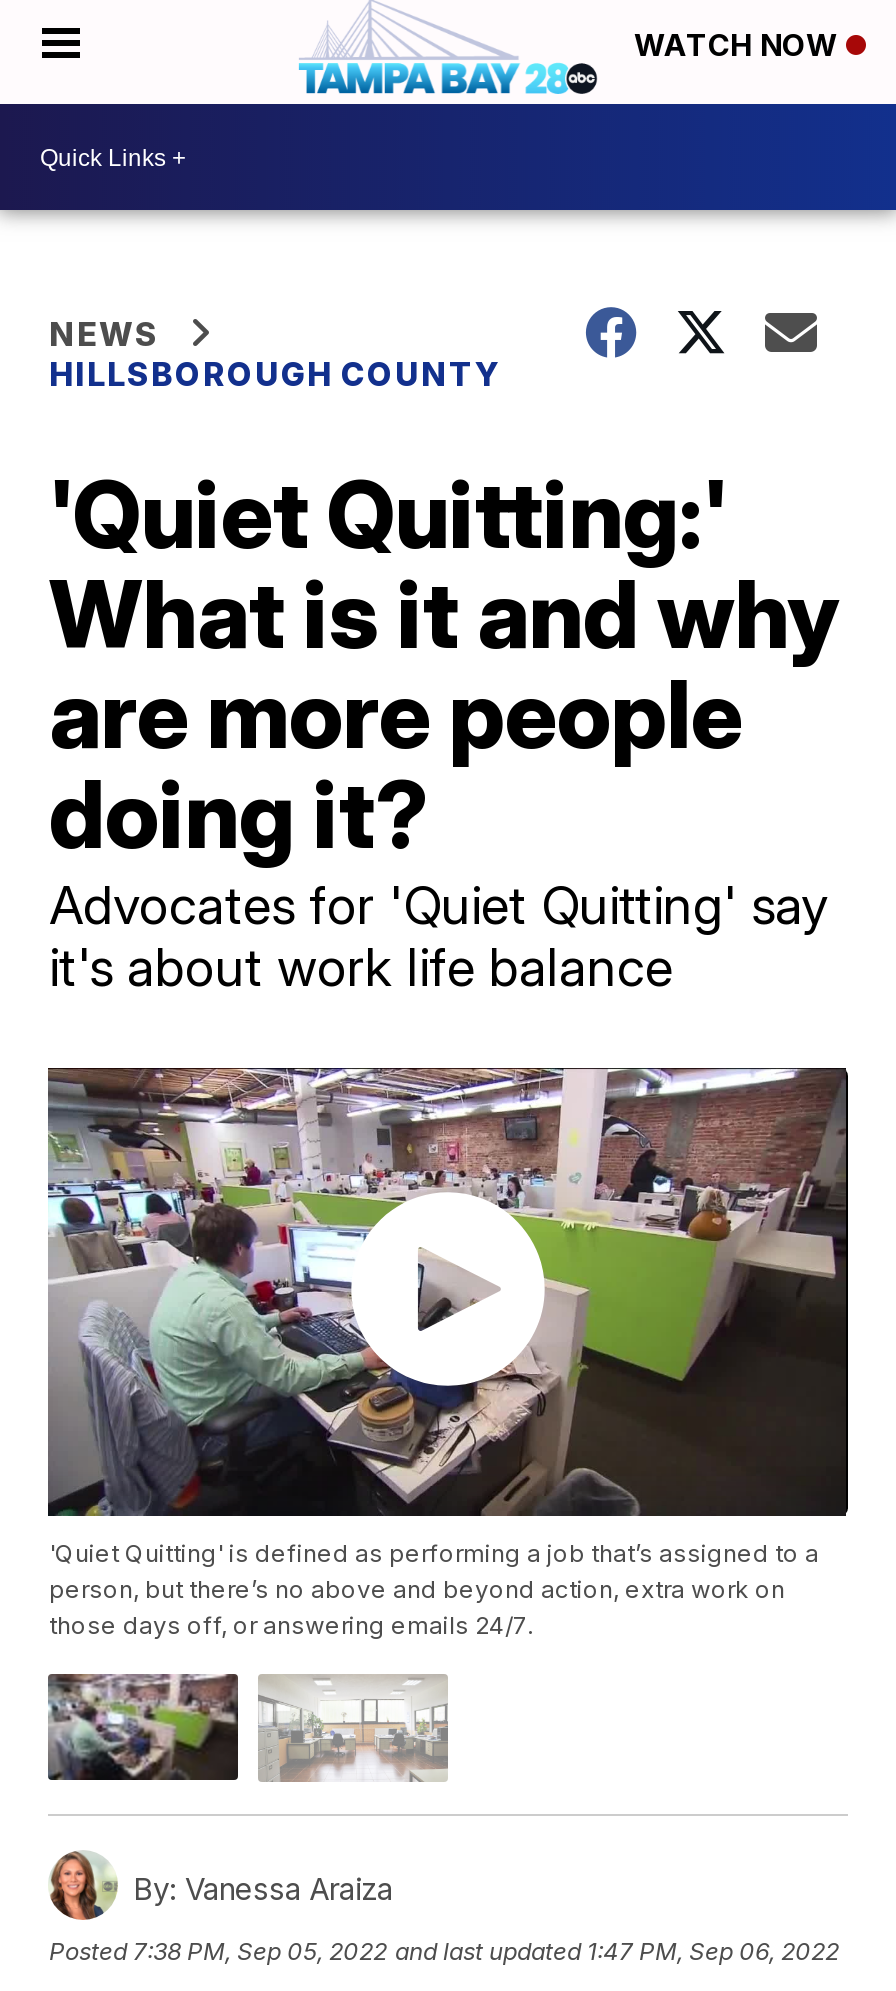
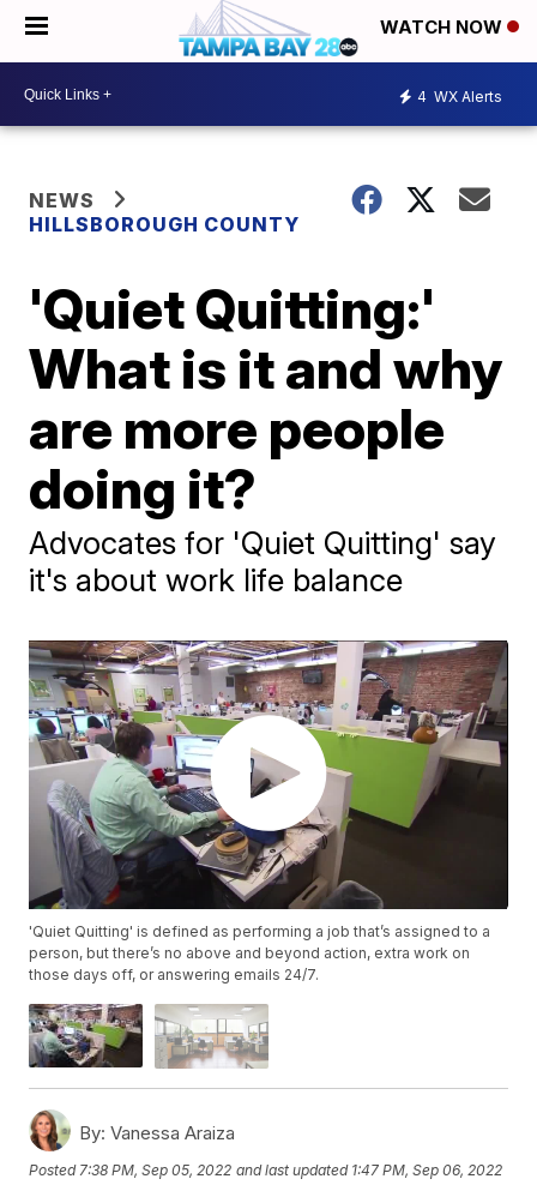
+ 4 WX Alerts
